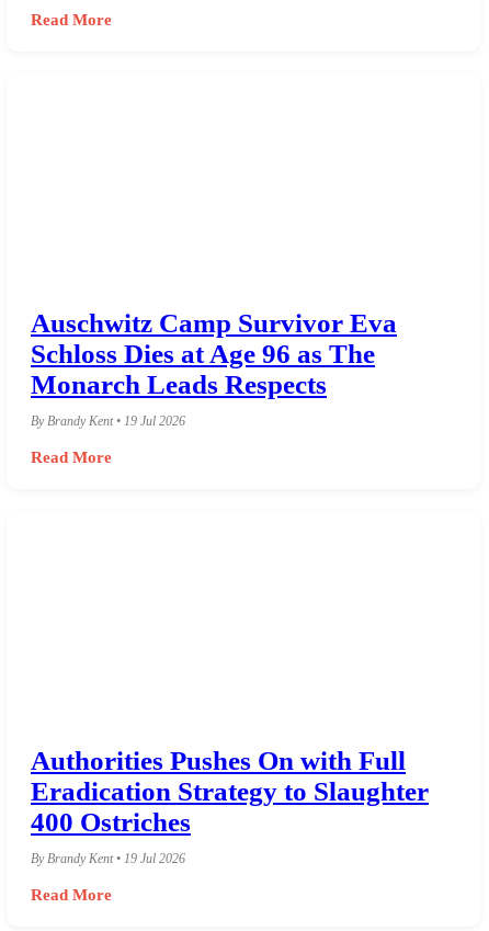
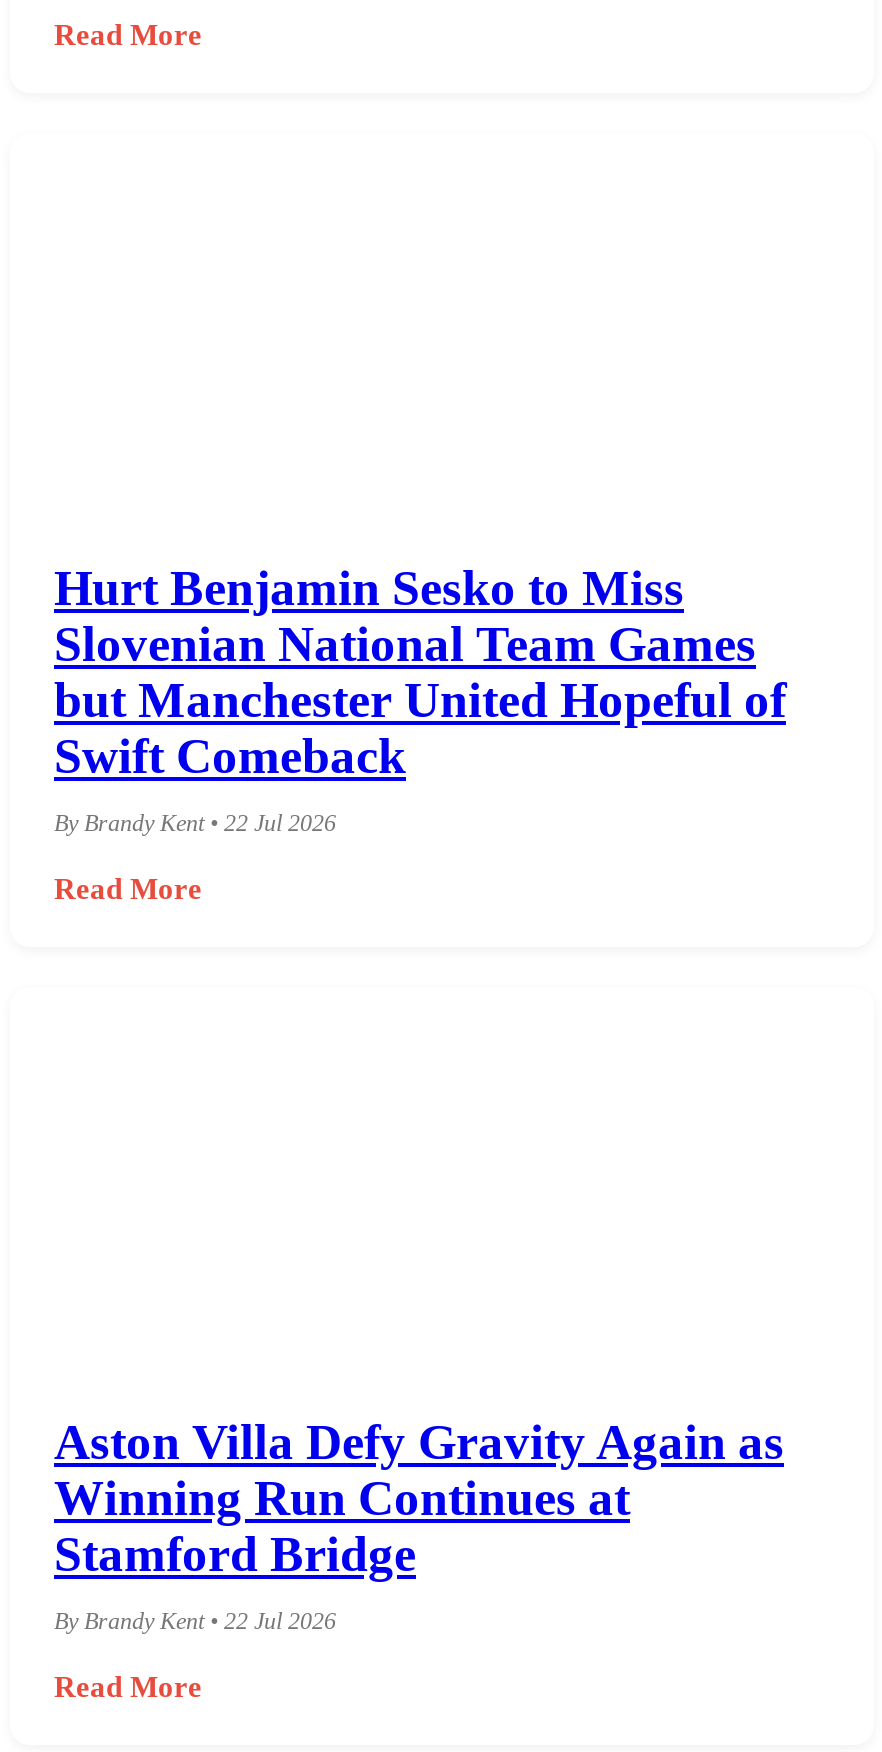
- Auschwitz Camp Survivor Eva
- Schloss Dies at Age 96 as The
- Monarch Leads Respects
+ Hurt Benjamin Sesko to Miss
+ Slovenian National Team Games
+ but Manchester United Hopeful of
+ Swift Comeback

- By Brandy Kent • 19 Jul 2026
+ By Brandy Kent • 22 Jul 2026

- Authorities Pushes On with Full
- Eradication Strategy to Slaughter
- 400 Ostriches
+ Aston Villa Defy Gravity Again as
+ Winning Run Continues at
+ Stamford Bridge

- By Brandy Kent • 19 Jul 2026
+ By Brandy Kent • 22 Jul 2026
